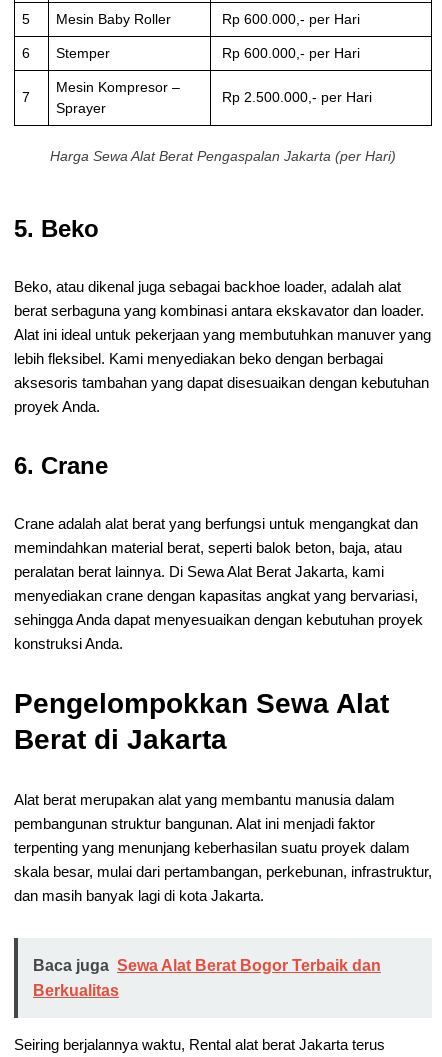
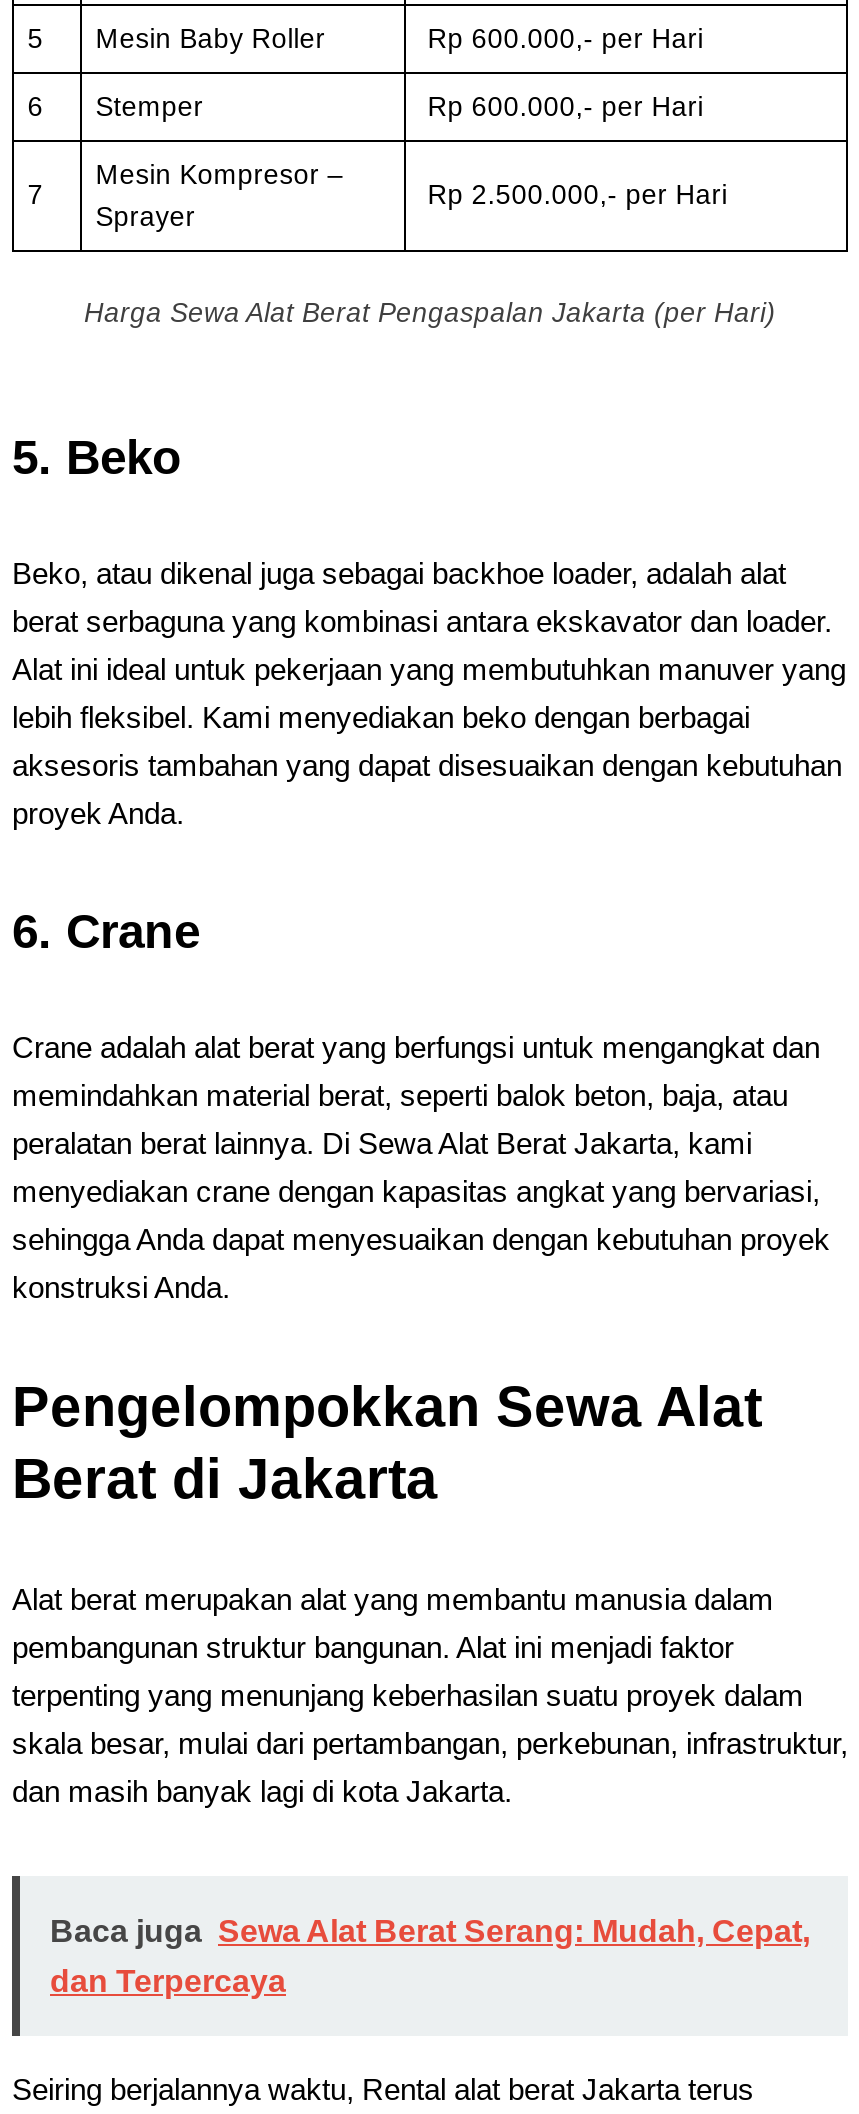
- Baca juga Sewa Alat Berat Bogor Terbaik dan
+ Baca juga Sewa Alat Berat Serang: Mudah, Cepat,

- Berkualitas
+ dan Terpercaya
